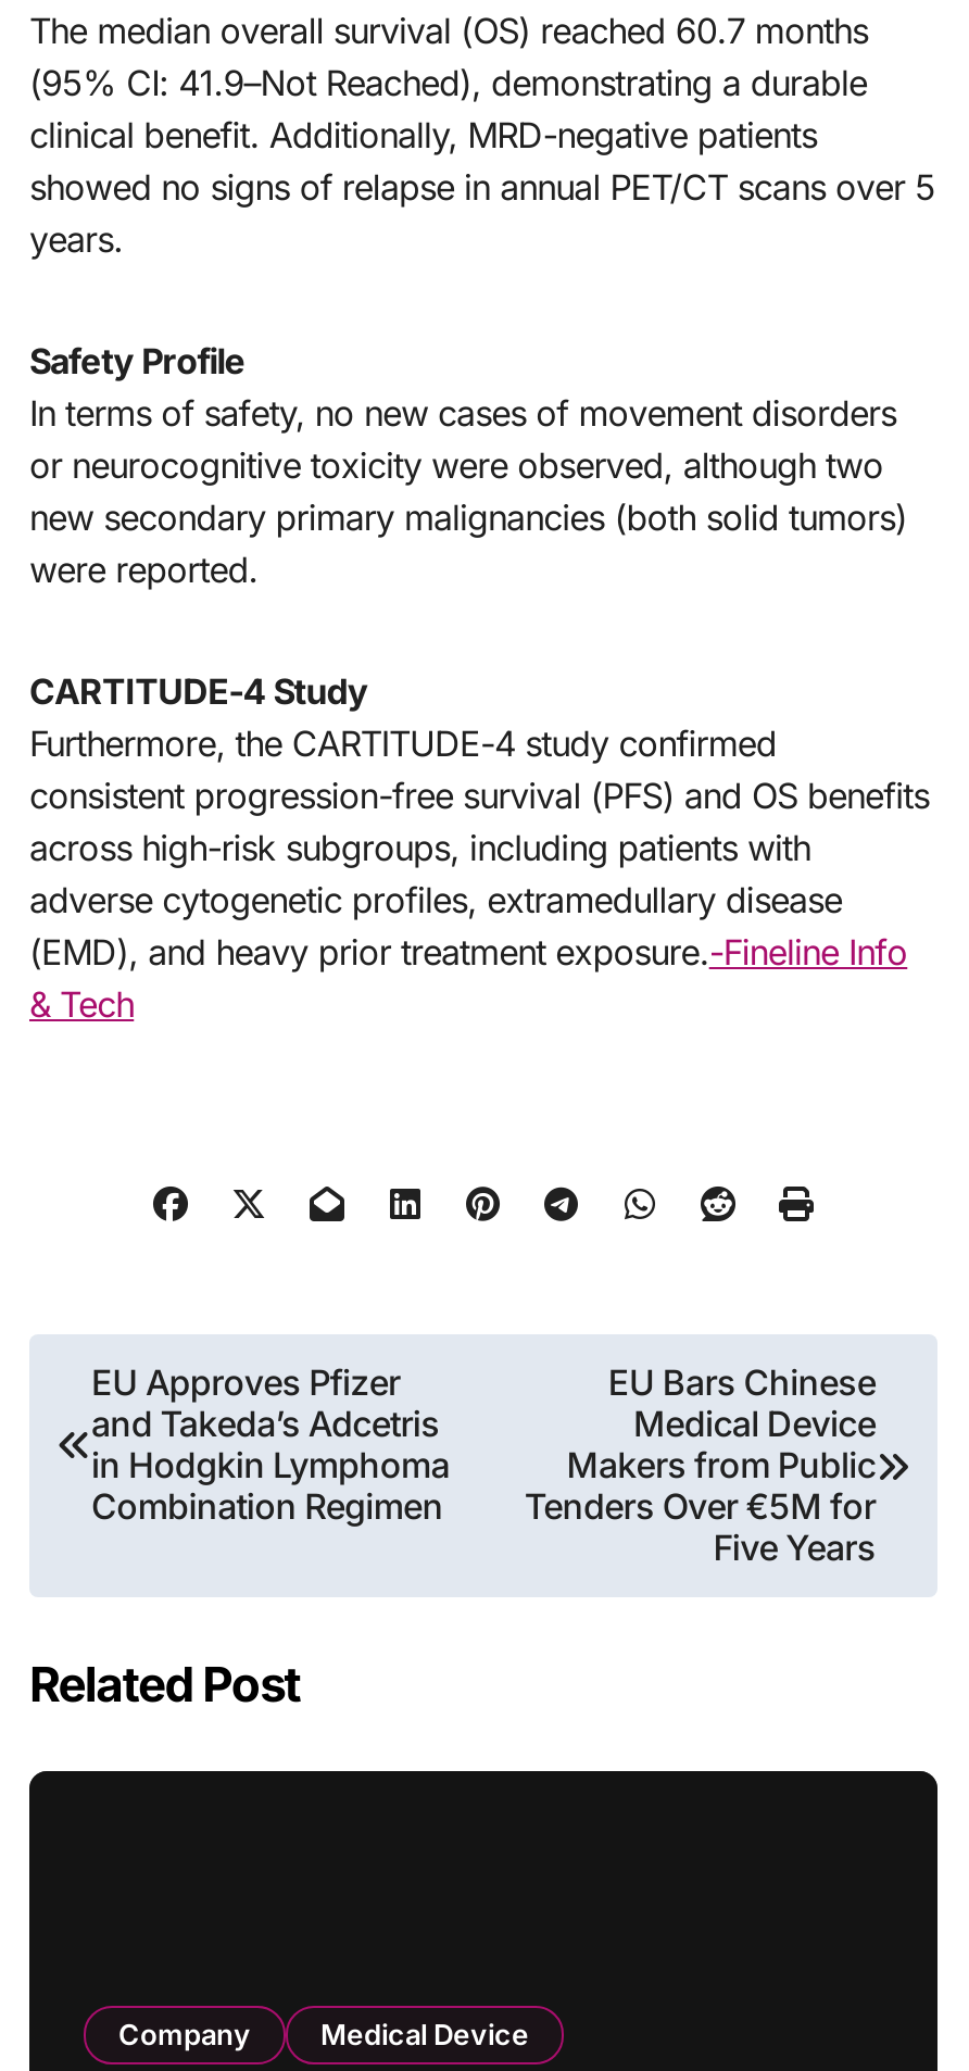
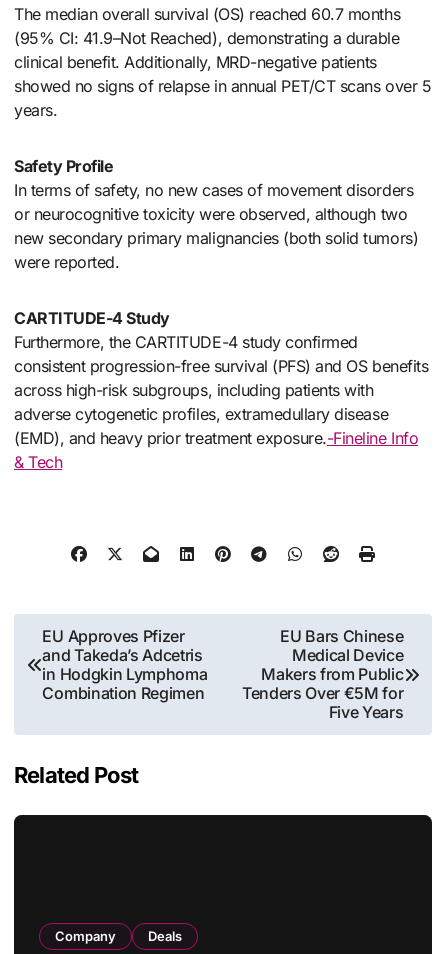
- Medical Device
+ Deals
